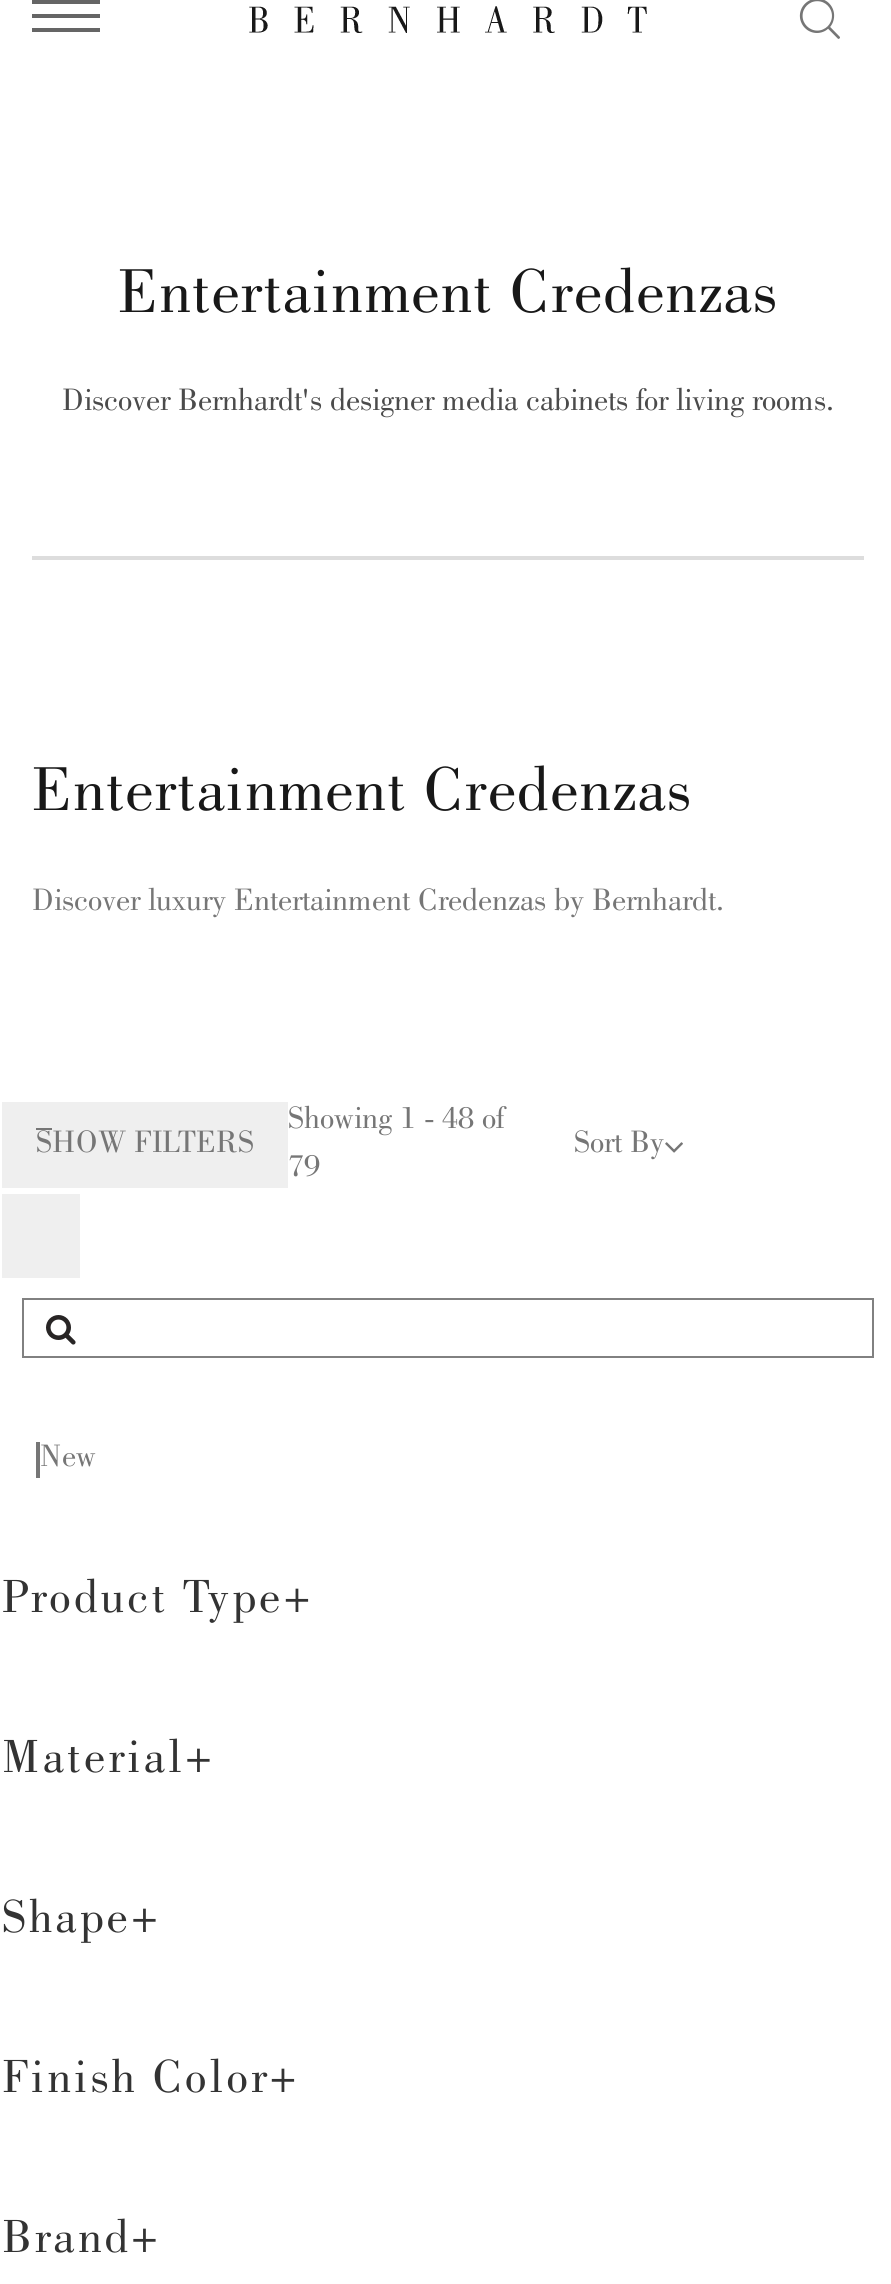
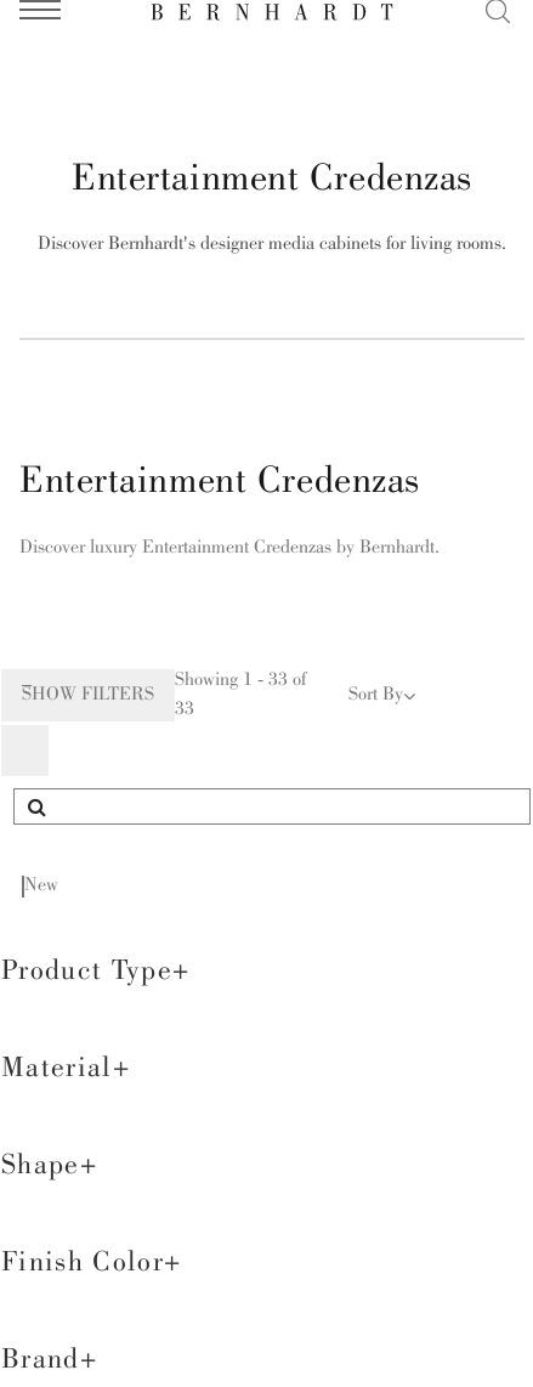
- Showing 1 - 48 of
+ Showing 1 - 33 of

- 79
+ 33
